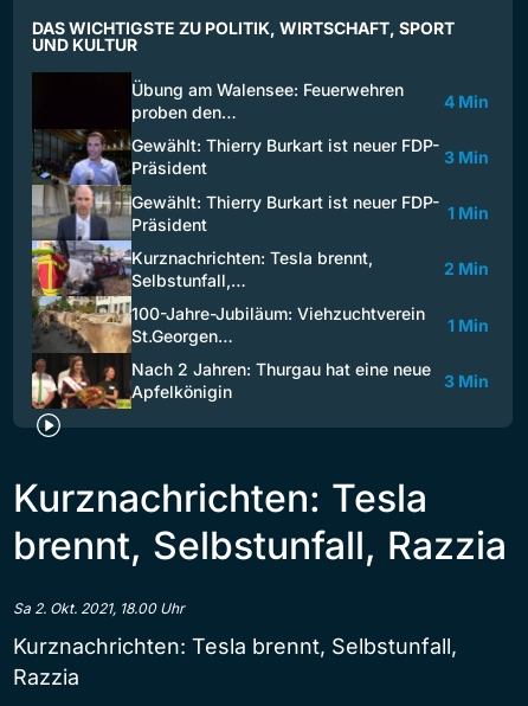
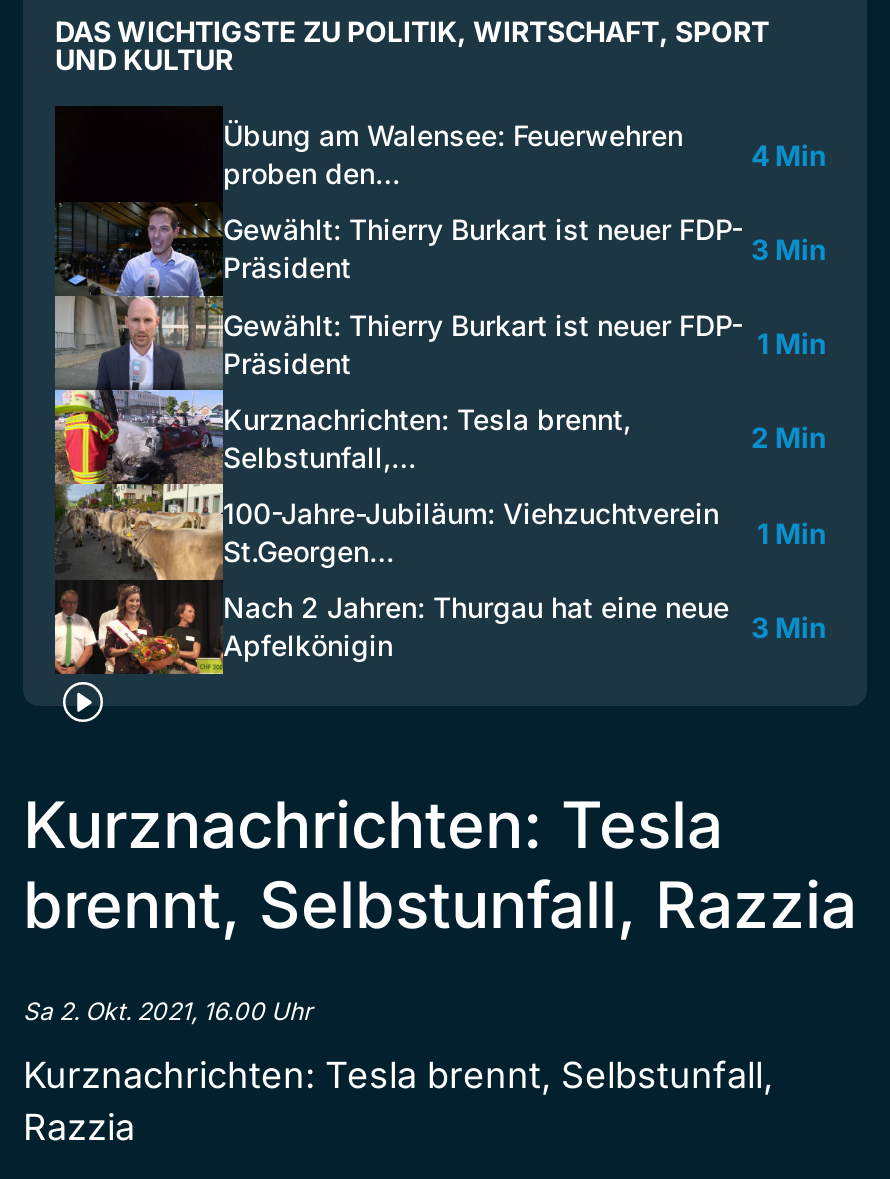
- Sa 2. Okt. 2021, 18.00 Uhr
+ Sa 2. Okt. 2021, 16.00 Uhr
